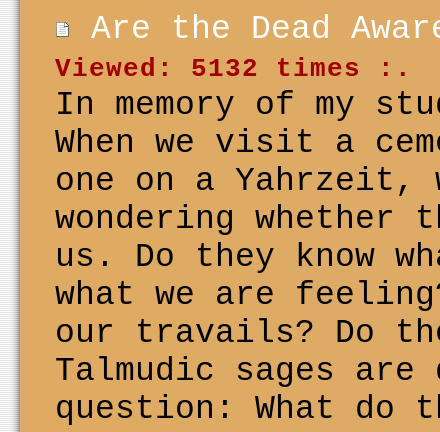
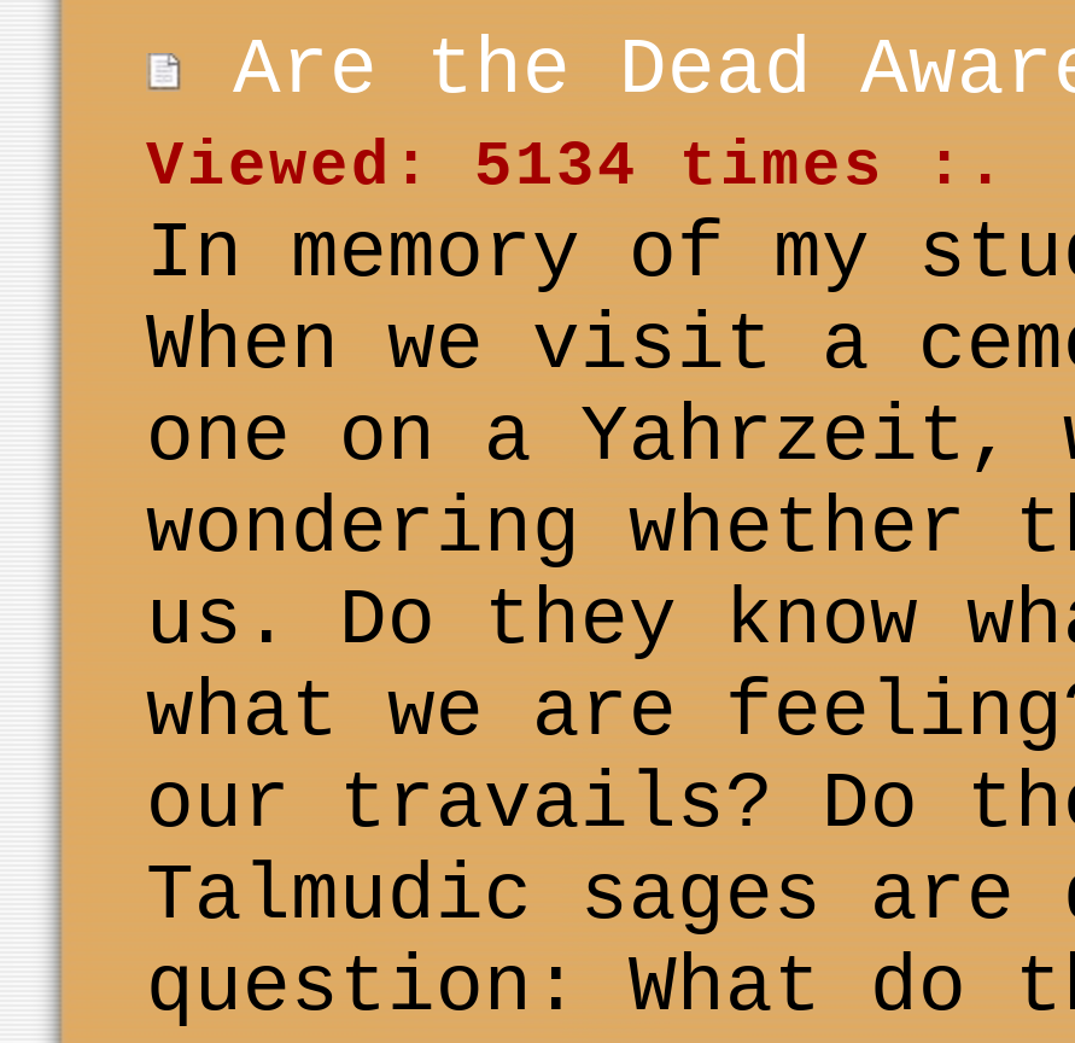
- Viewed: 5132 times :.
+ Viewed: 5134 times :.
